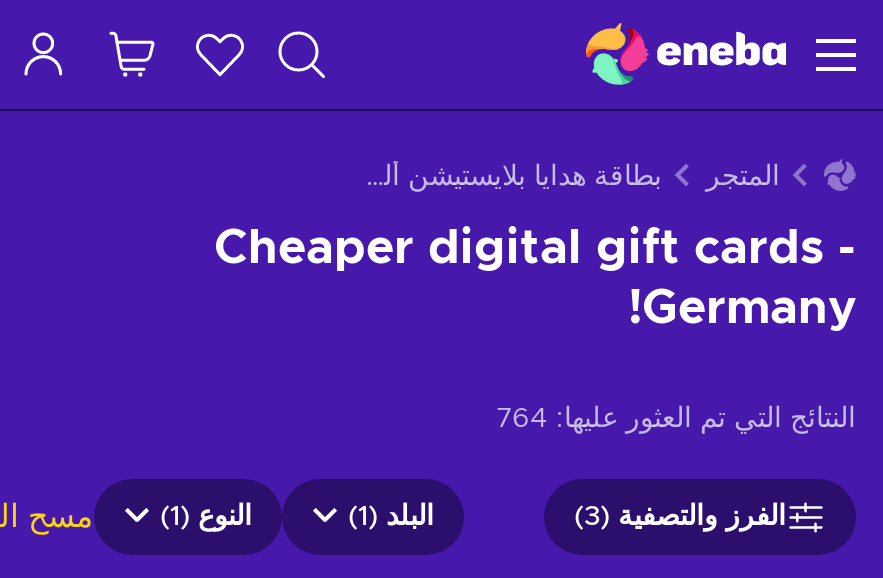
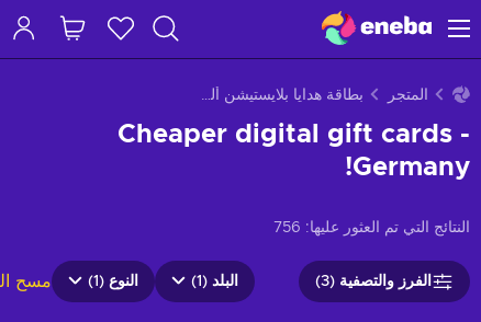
- النتائج التي تم العثور عليها: 764
+ النتائج التي تم العثور عليها: 756
